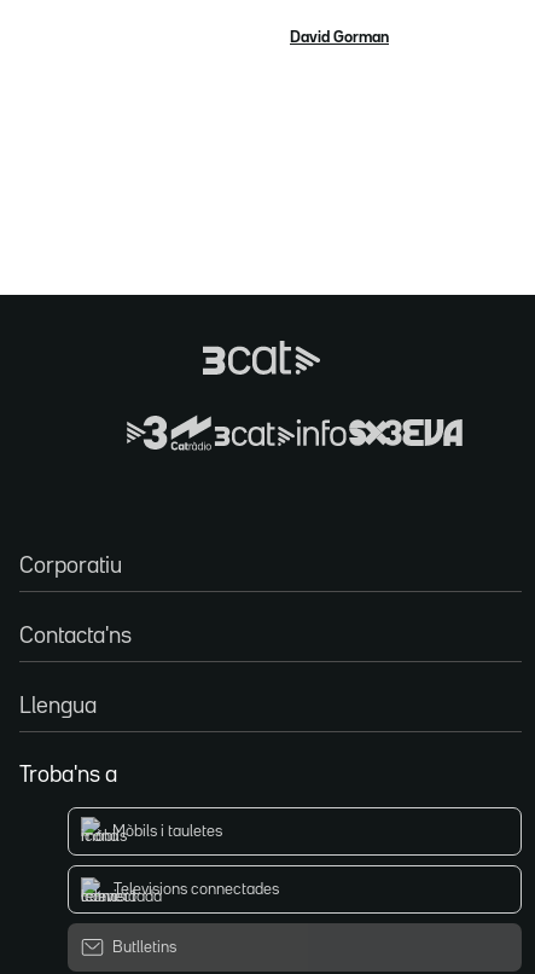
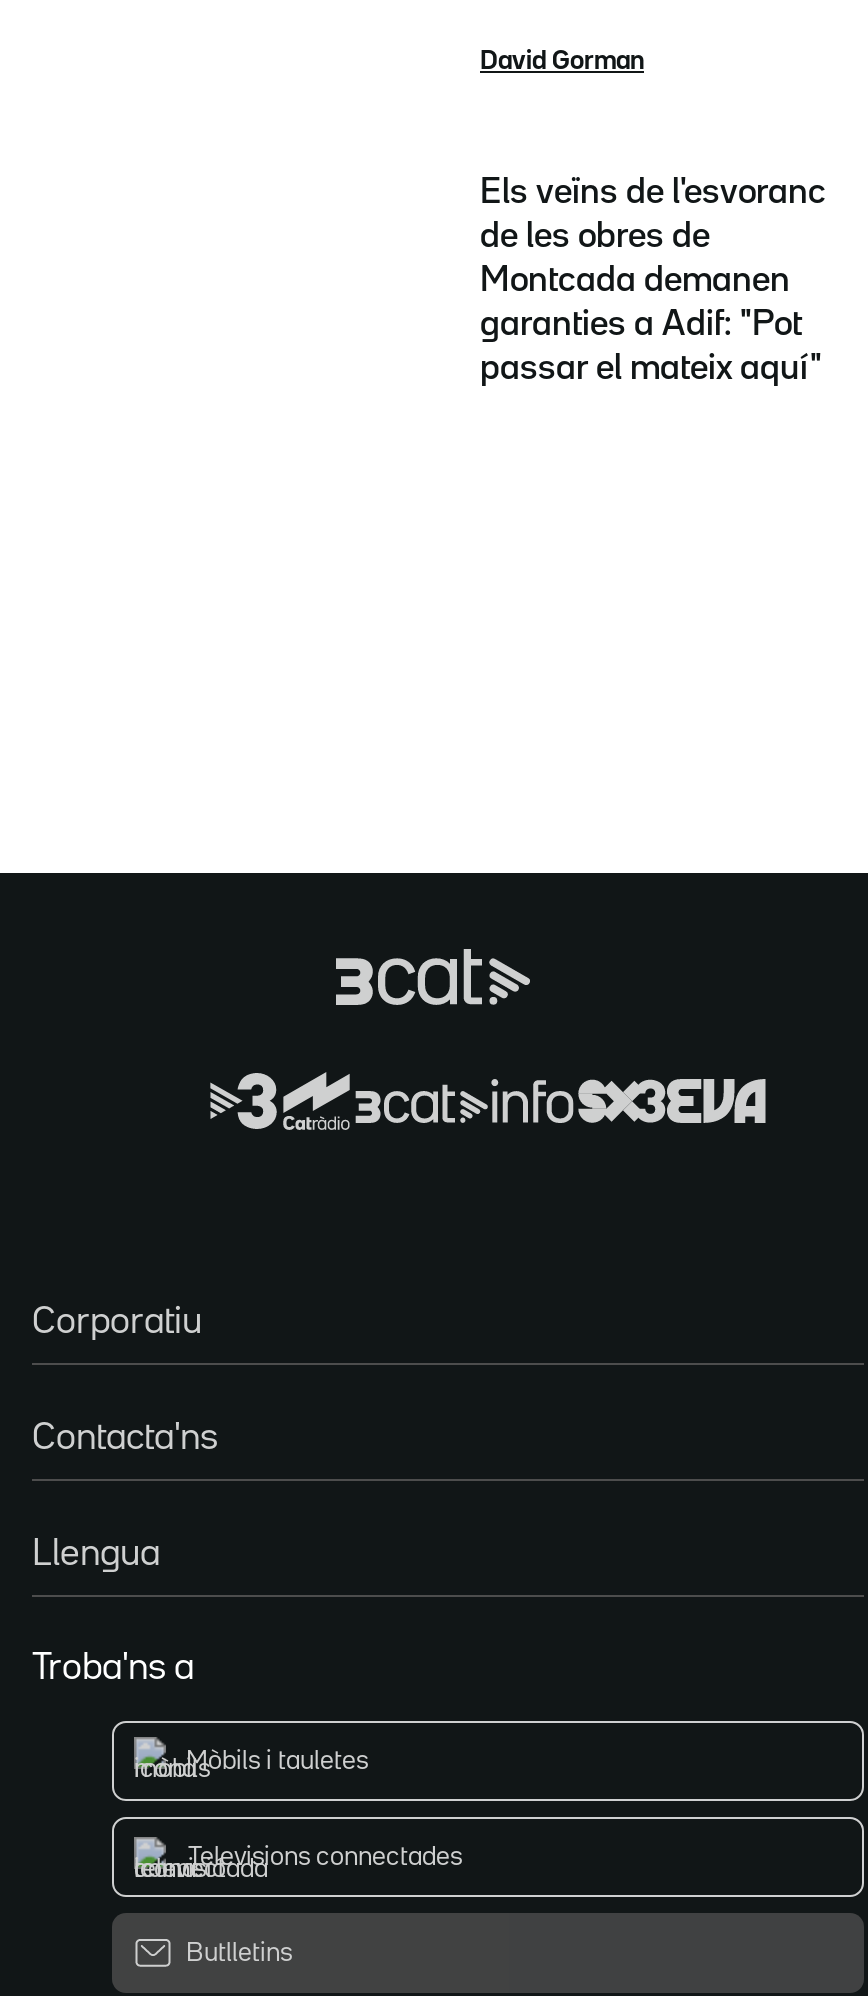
+ Els veïns de l'esvoranc
+ de les obres de
+ Montcada demanen
+ garanties a Adif: "Pot
+ passar el mateix aquí"
